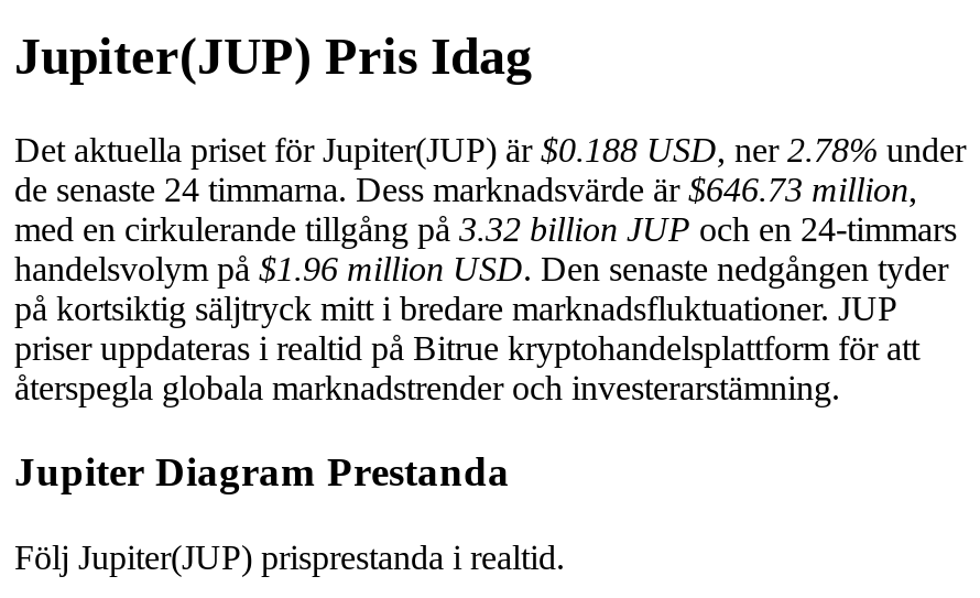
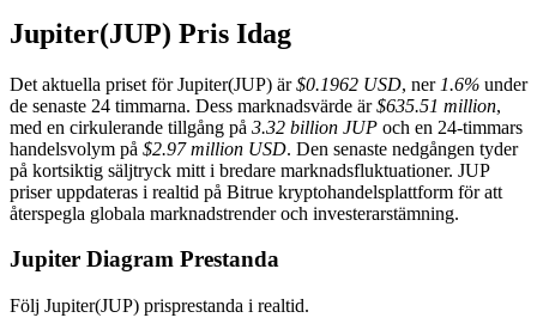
- Det aktuella priset för Jupiter(JUP) är $0.188 USD, ner 2.78% under
+ Det aktuella priset för Jupiter(JUP) är $0.1962 USD, ner 1.6% under

- de senaste 24 timmarna. Dess marknadsvärde är $646.73 million,
+ de senaste 24 timmarna. Dess marknadsvärde är $635.51 million,

- handelsvolym på $1.96 million USD. Den senaste nedgången tyder
+ handelsvolym på $2.97 million USD. Den senaste nedgången tyder
